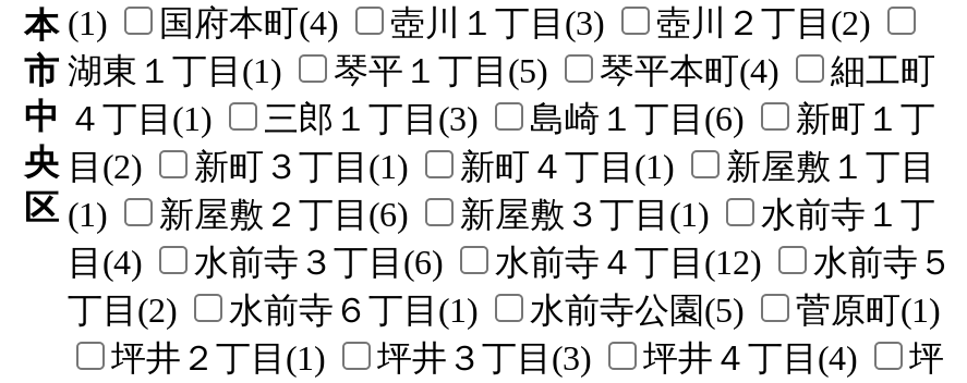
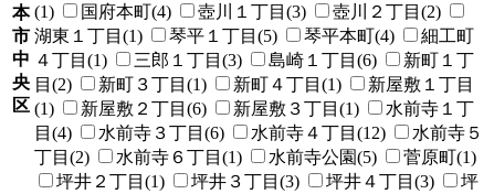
- 坪井２丁目(1) 坪井３丁目(3) 坪井４丁目(4) 坪
+ 坪井２丁目(1) 坪井３丁目(3) 坪井４丁目(3) 坪
